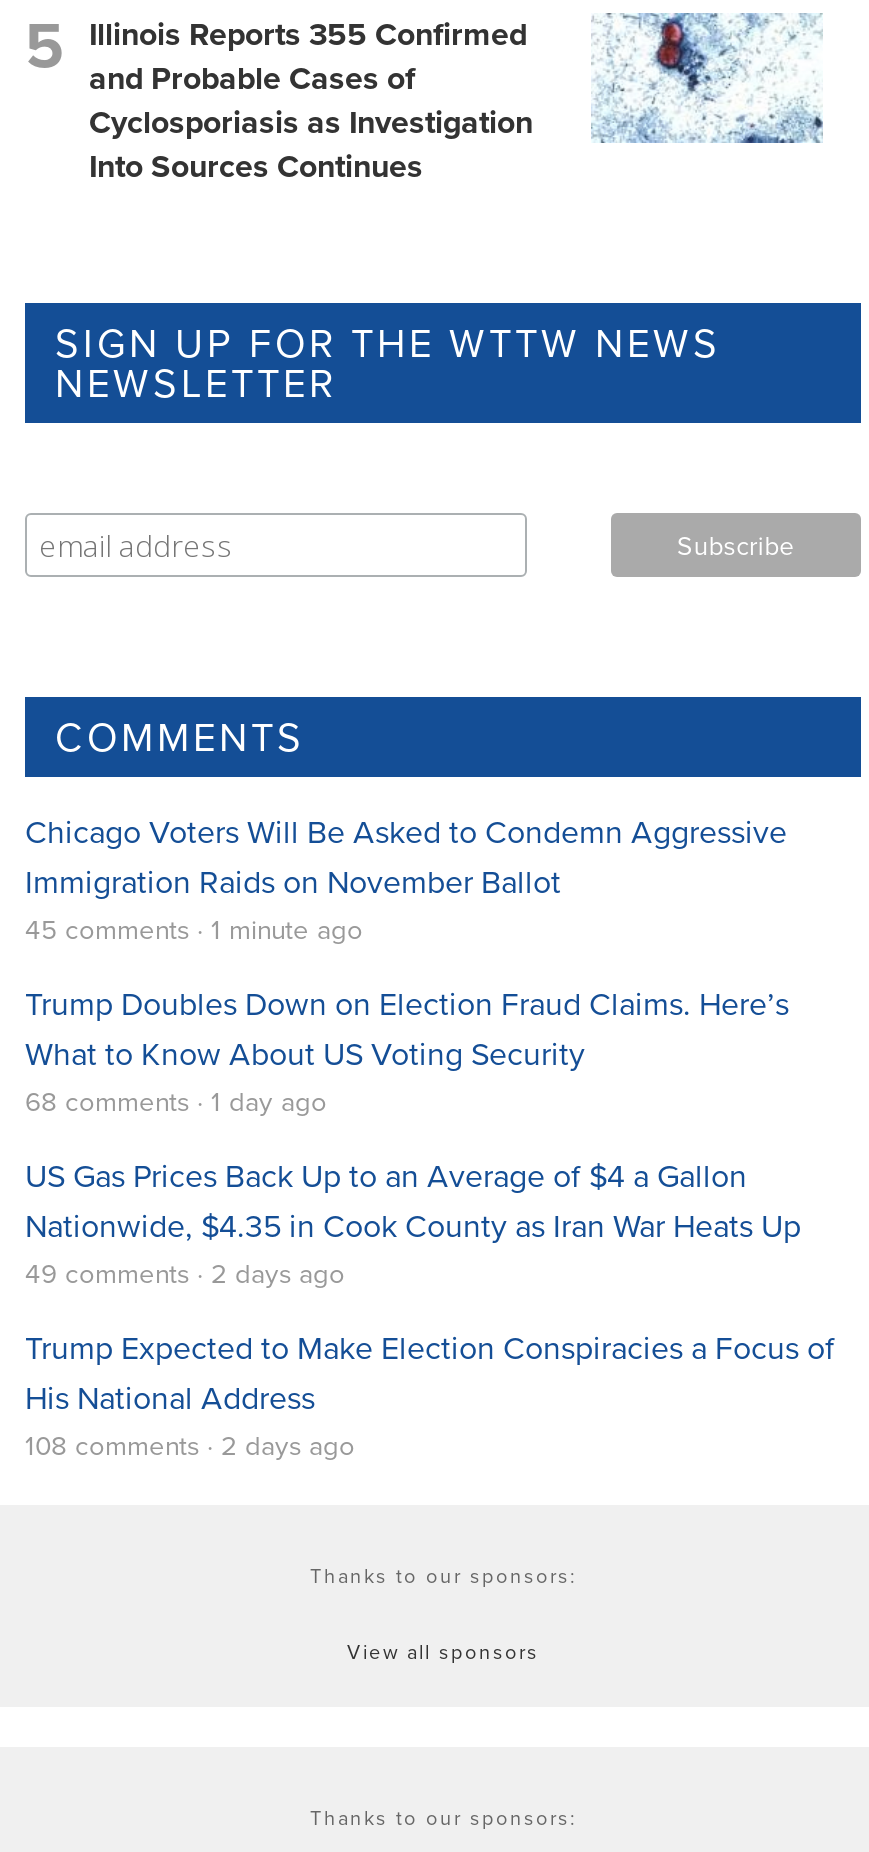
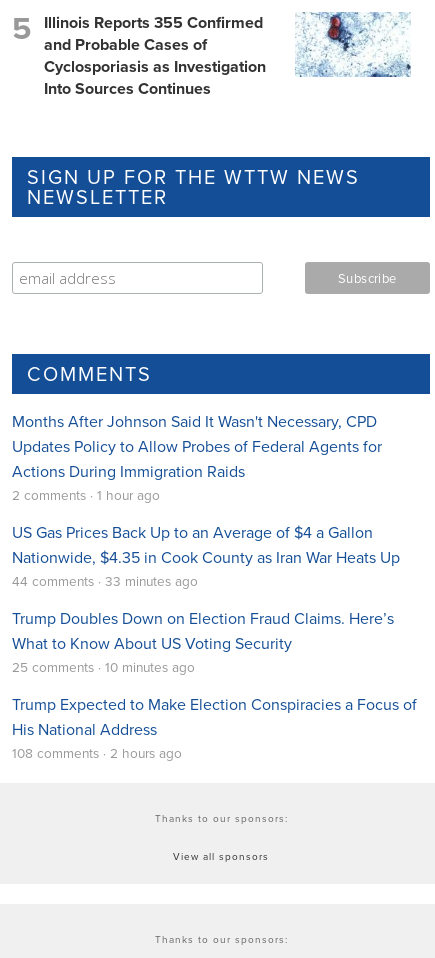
- Chicago Voters Will Be Asked to Condemn Aggressive
- Immigration Raids on November Ballot
- 45 comments · 1 minute ago
- 68 comments · 1 day ago
+ Months After Johnson Said It Wasn't Necessary, CPD
+ Updates Policy to Allow Probes of Federal Agents for
+ Actions During Immigration Raids
+ 2 comments · 1 hour ago

moved down: Trump Doubles Down on Election Fraud Claims. Here’s | What to Know About US Voting Security

moved up: US Gas Prices Back Up to an Average of $4 a Gallon | Nationwide, $4.35 in Cook County as Iran War Heats Up

- 49 comments · 2 days ago
+ 44 comments · 33 minutes ago
+ 25 comments · 10 minutes ago

- 108 comments · 2 days ago
+ 108 comments · 2 hours ago
